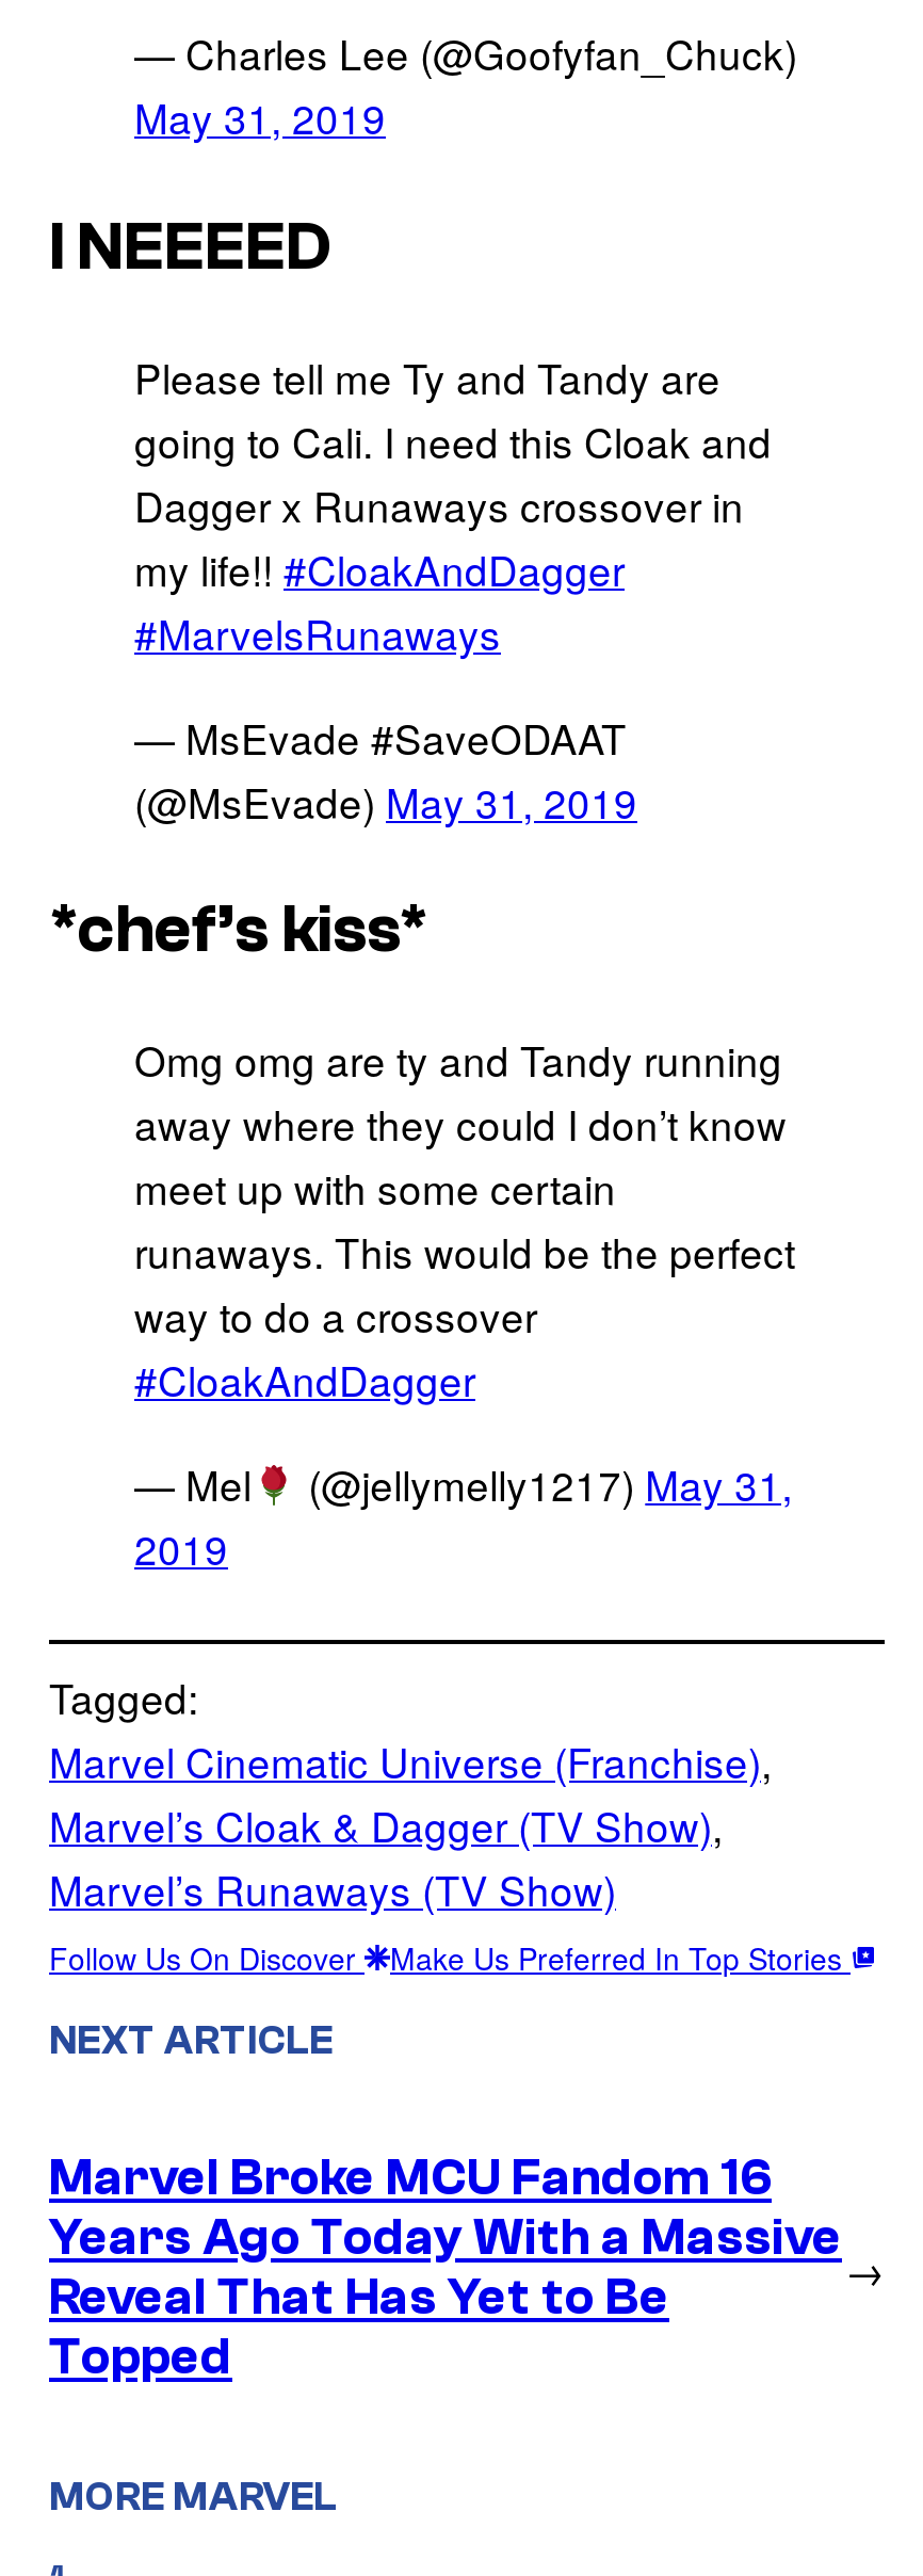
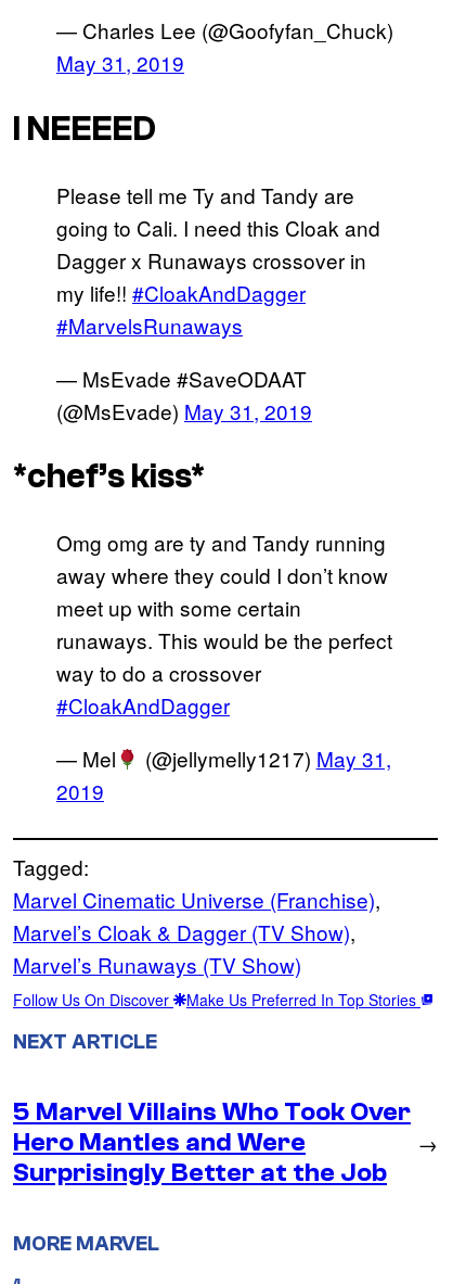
- Marvel Broke MCU Fandom 16
- Years Ago Today With a Massive
- Reveal That Has Yet to Be
- Topped
+ 5 Marvel Villains Who Took Over
+ Hero Mantles and Were
+ Surprisingly Better at the Job
